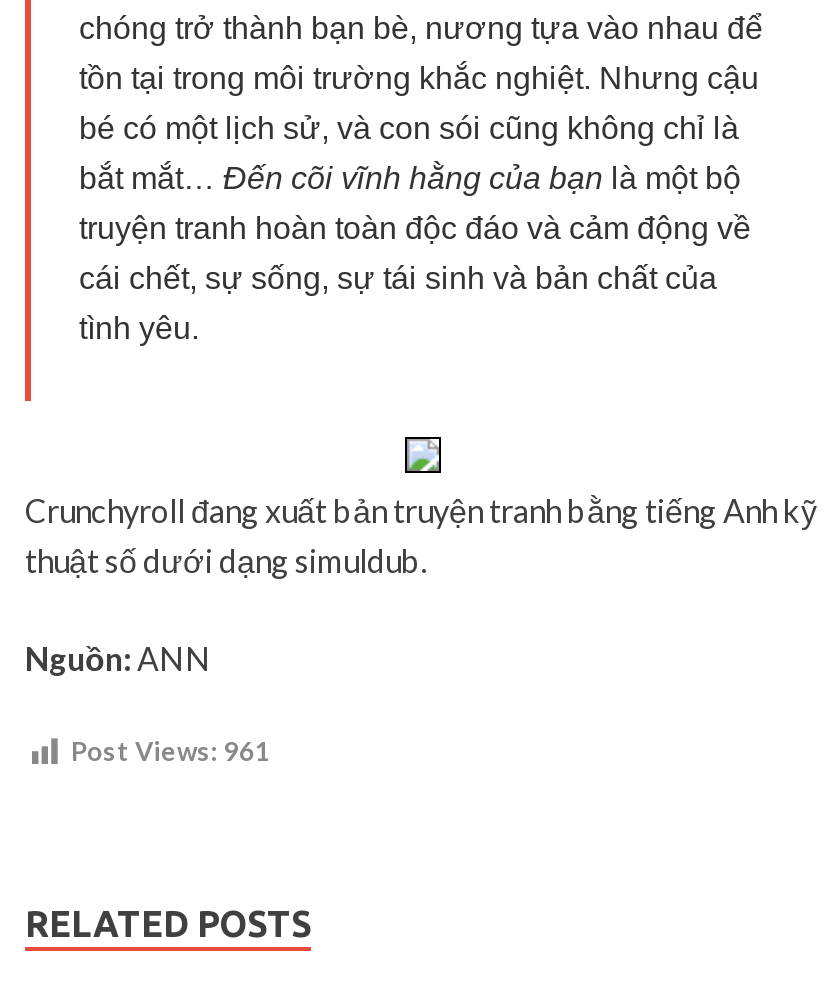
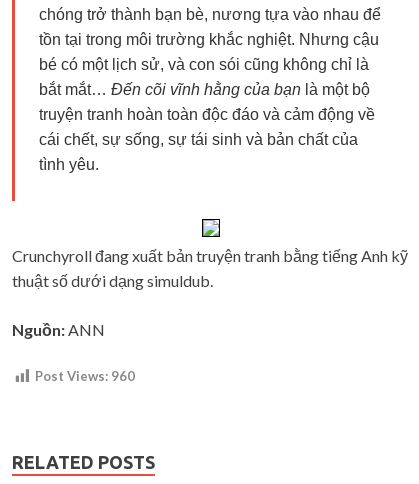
- Post Views: 961
+ Post Views: 960
